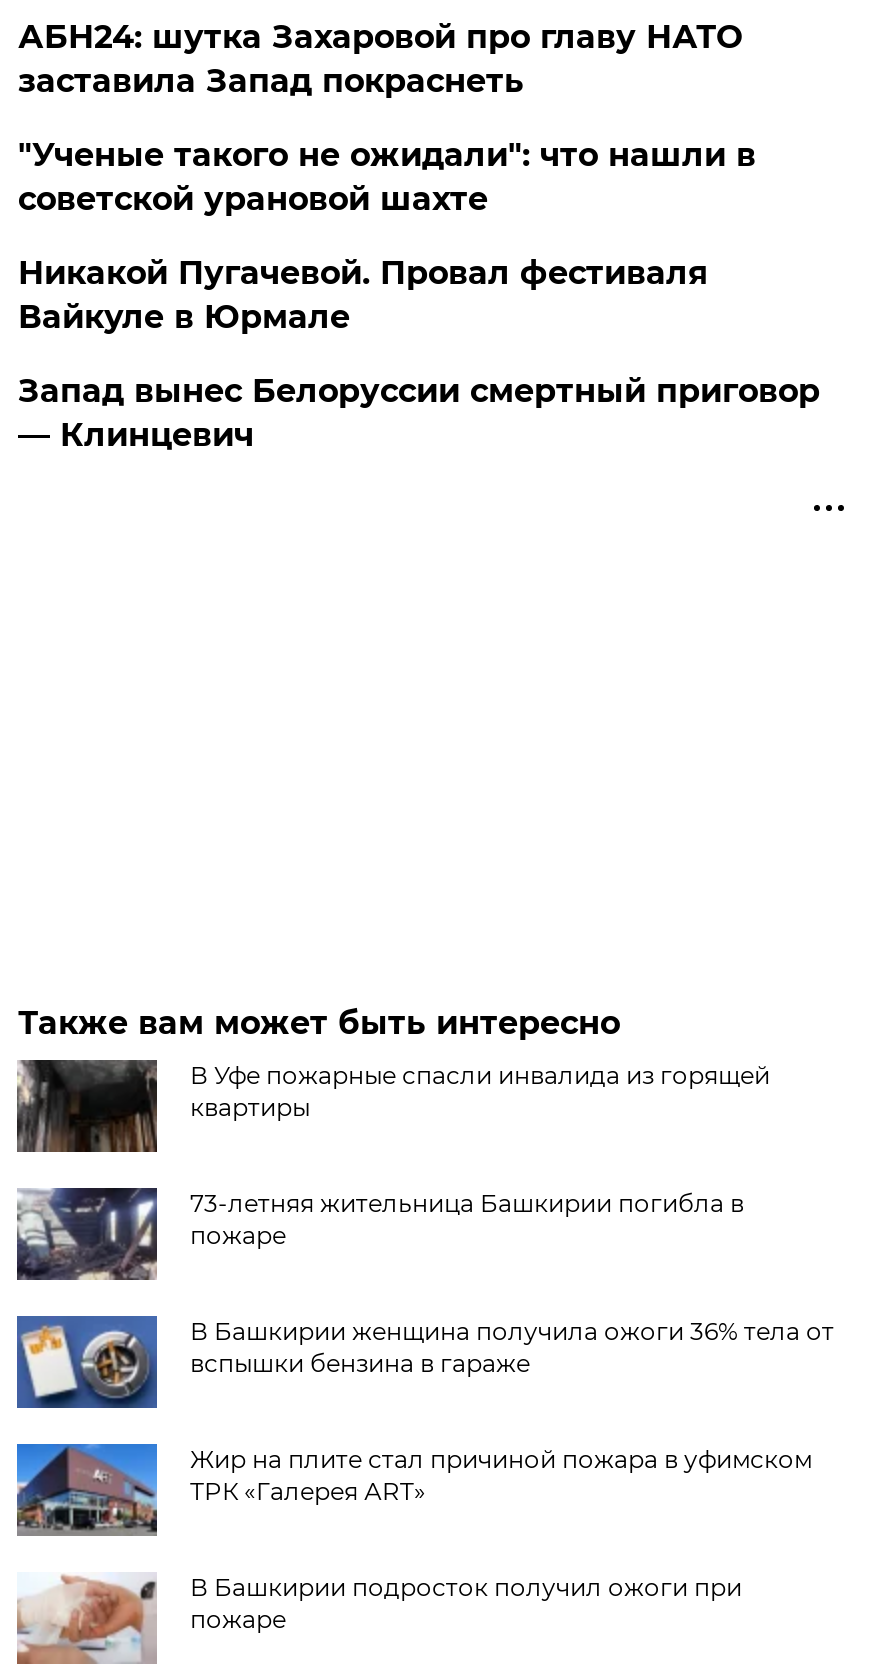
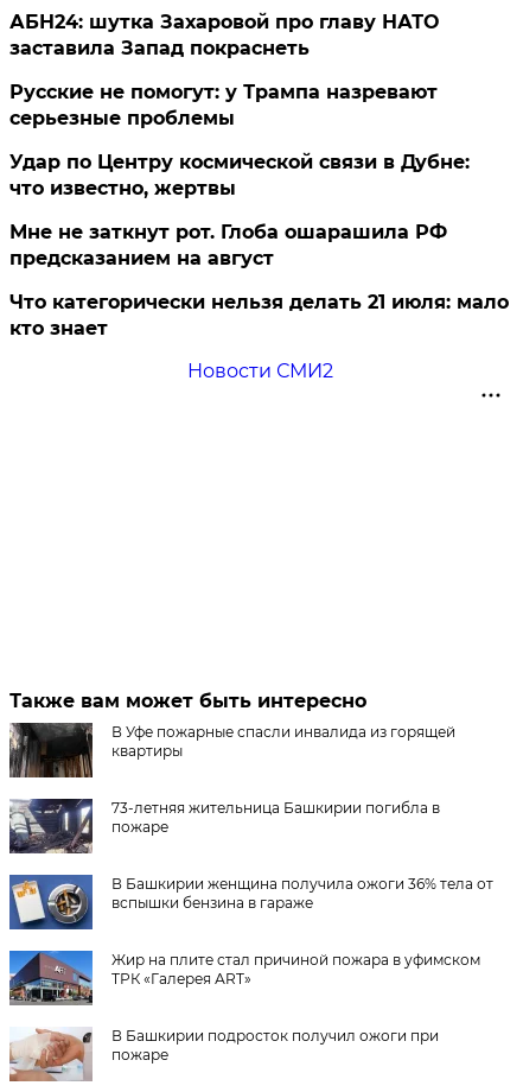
- "Ученые такого не ожидали": что нашли в
- советской урановой шахте
- Никакой Пугачевой. Провал фестиваля
- Вайкуле в Юрмале
- Запад вынес Белоруссии смертный приговор
- — Клинцевич
+ Русские не помогут: у Трампа назревают
+ серьезные проблемы
+ Удар по Центру космической связи в Дубне:
+ что известно, жертвы
+ Мне не заткнут рот. Глоба ошарашила РФ
+ предсказанием на август
+ Что категорически нельзя делать 21 июля: мало
+ кто знает
+ Новости СМИ2
